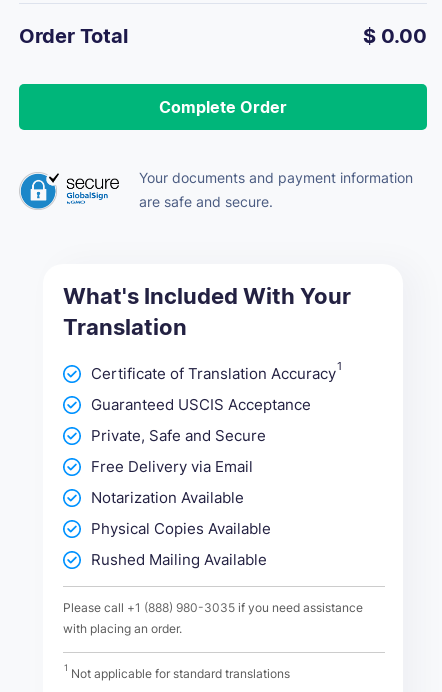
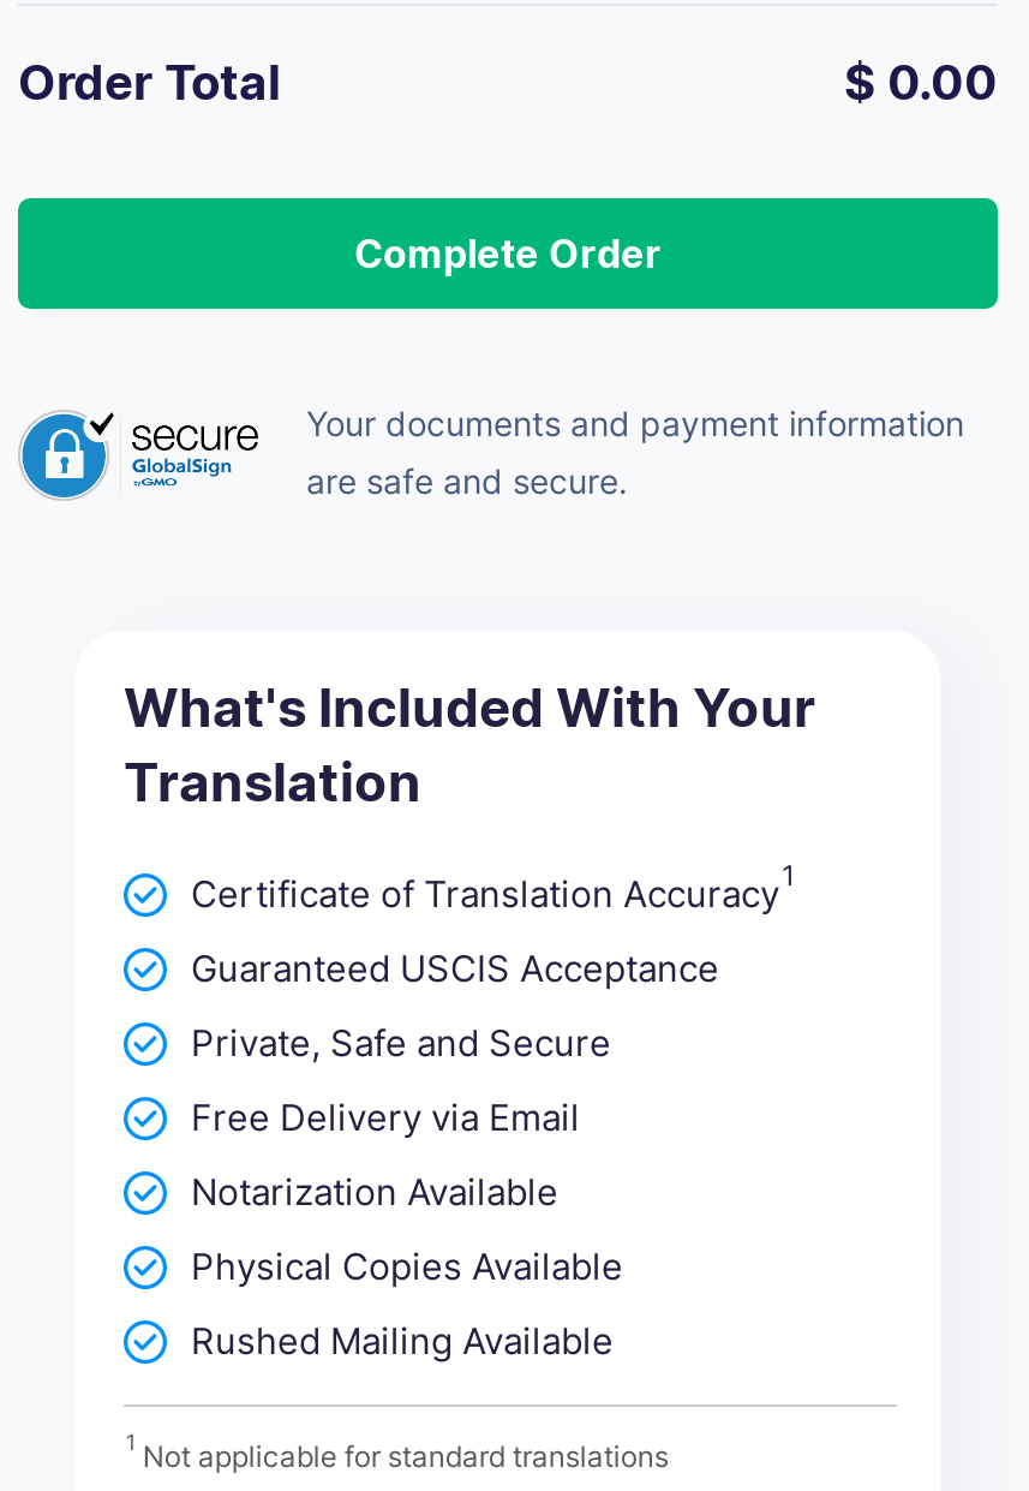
- Please call +1 (888) 980-3035 if you need assistance
- with placing an order.
